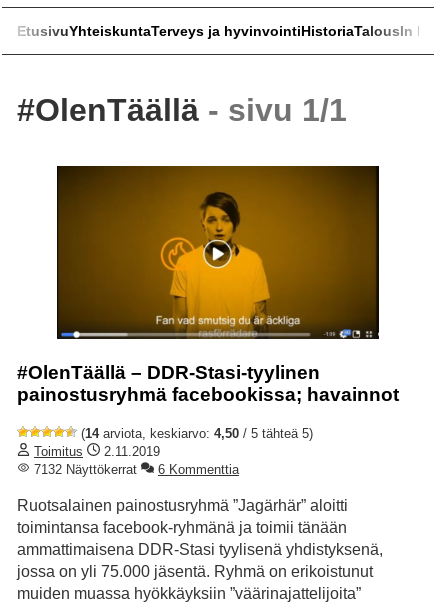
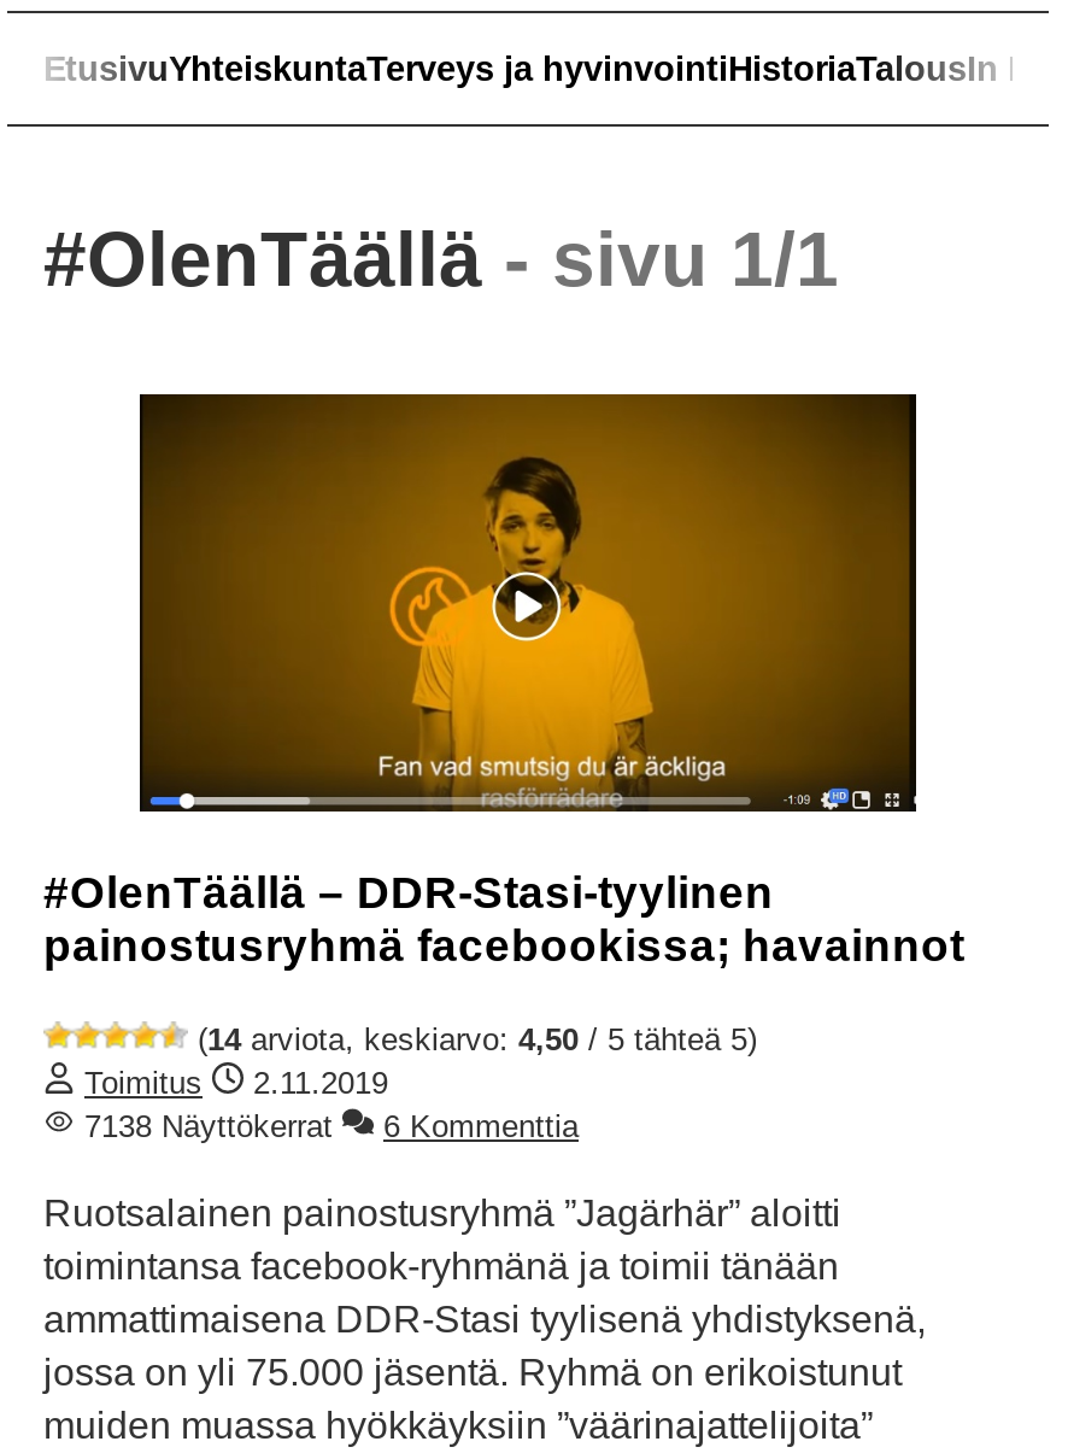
- 7132 Näyttökerrat
+ 7138 Näyttökerrat
